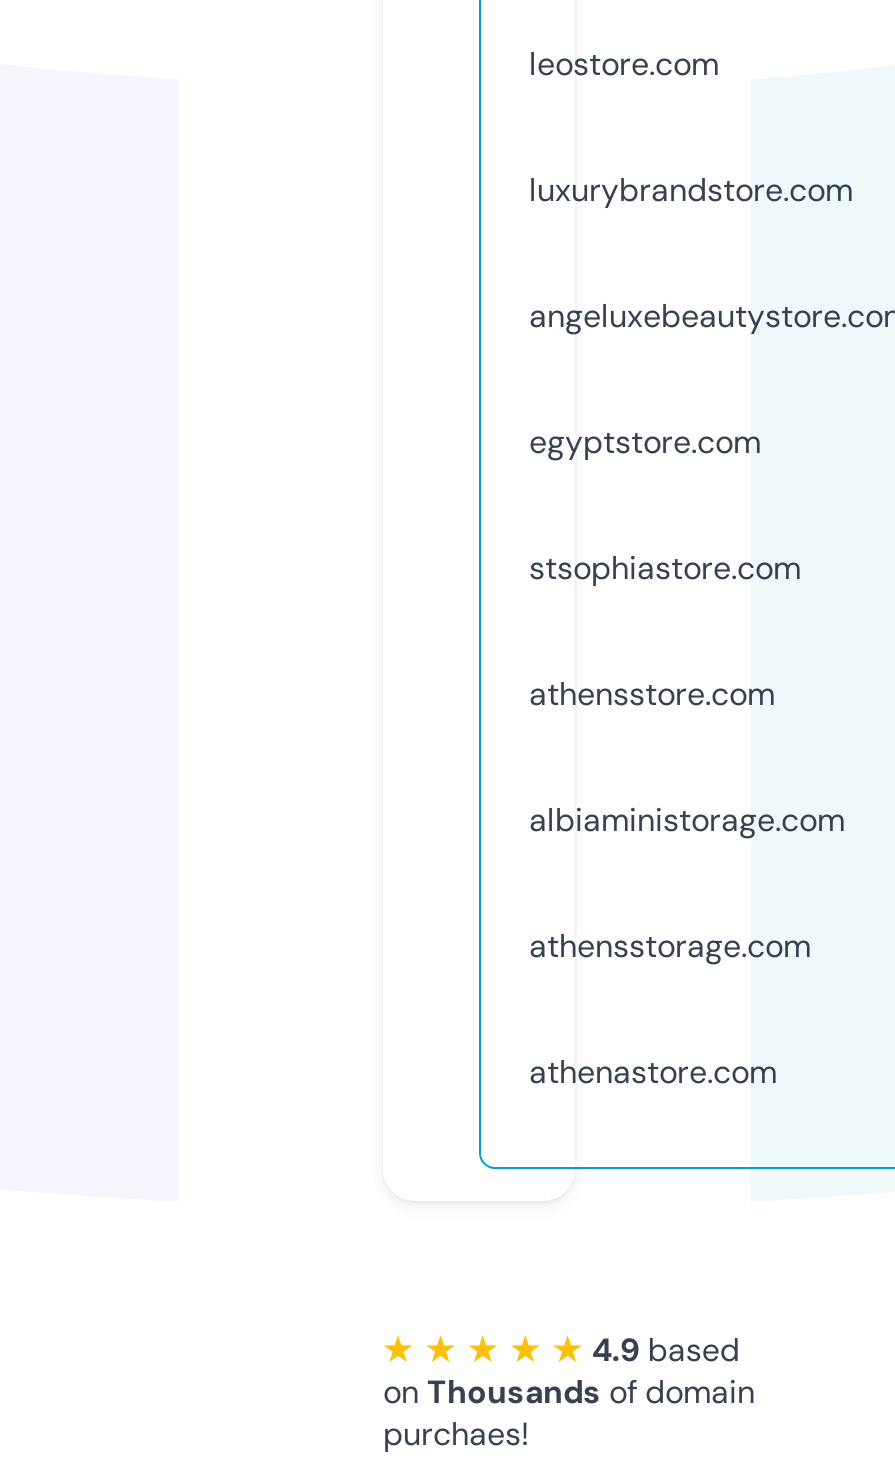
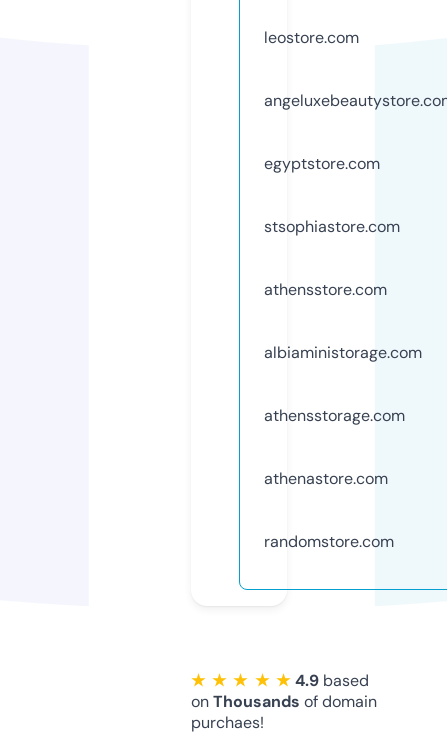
- luxurybrandstore.com

moved up: egyptstore.com | stsophiastore.com | athensstore.com | albiaministorage.com | athensstorage.com | athenastore.com

+ randomstore.com
